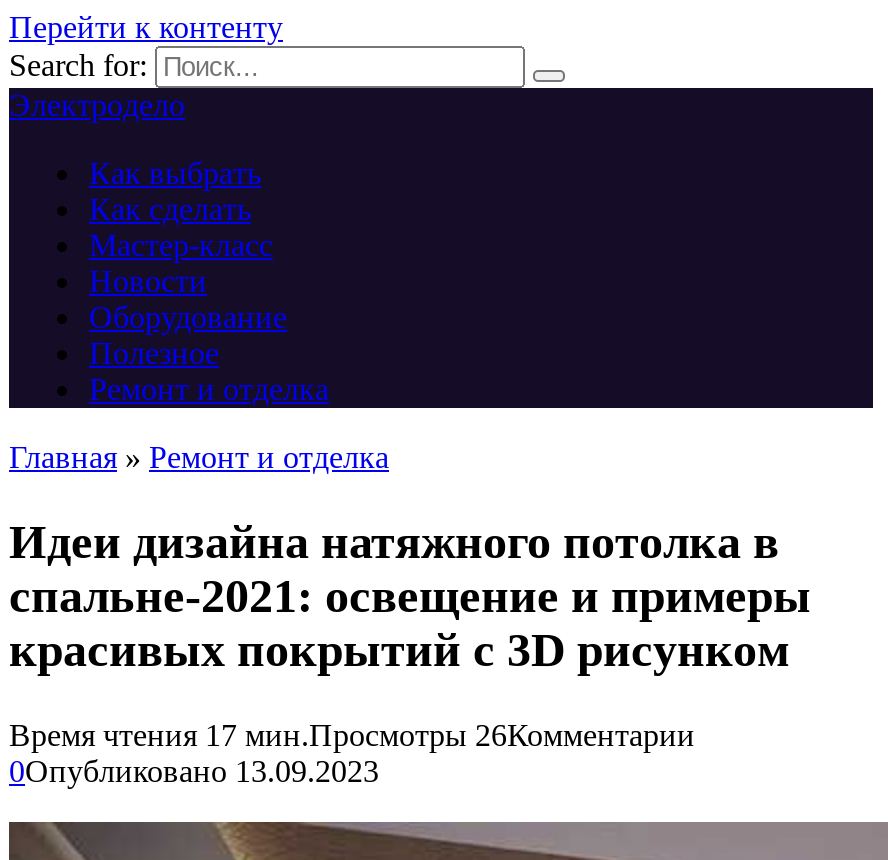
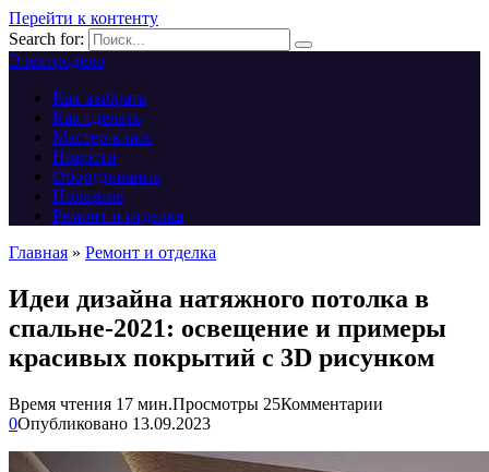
- Время чтения 17 мин.Просмотры 26Комментарии
+ Время чтения 17 мин.Просмотры 25Комментарии
